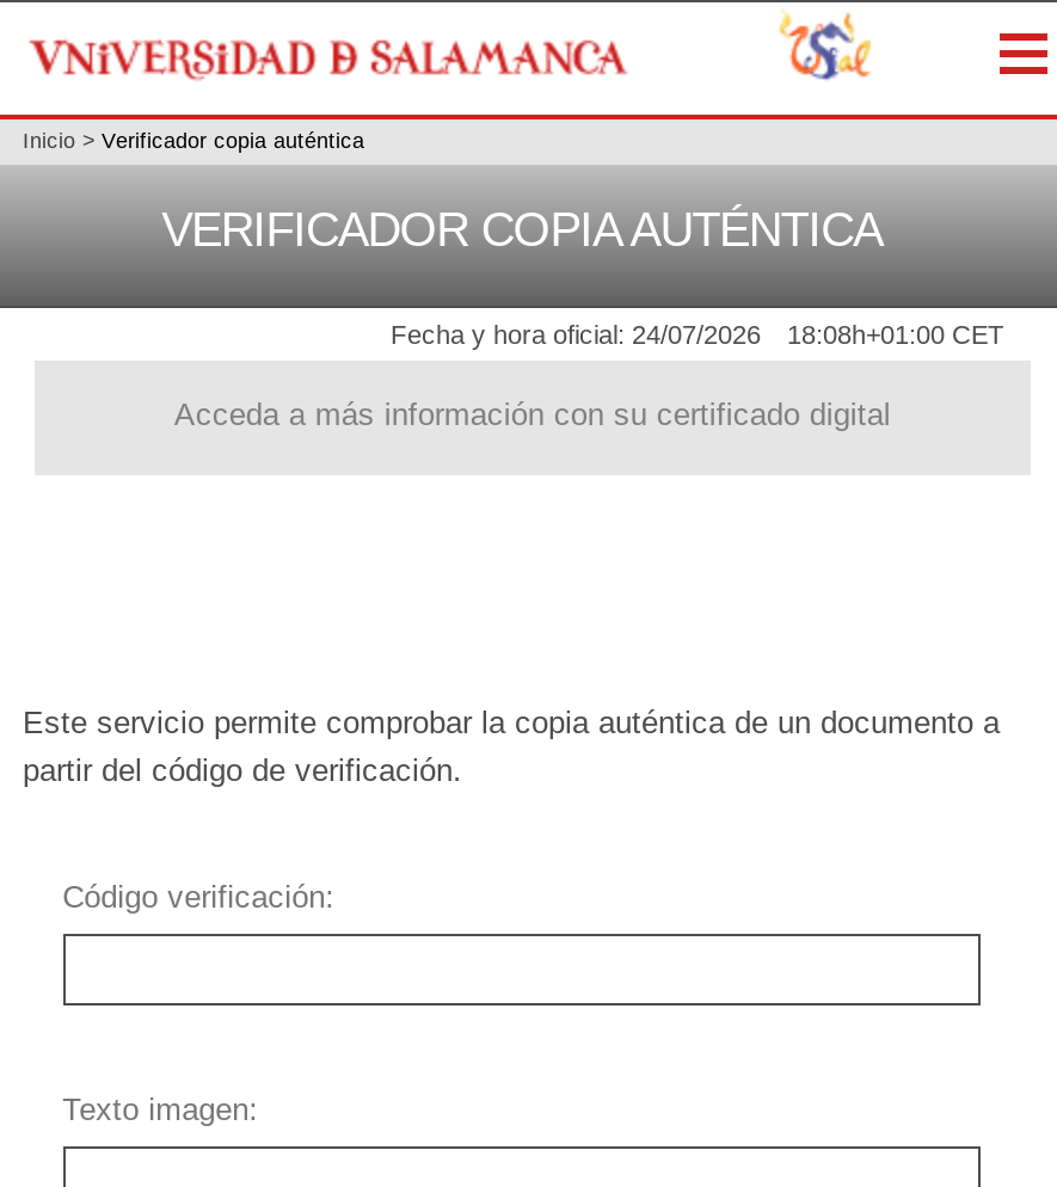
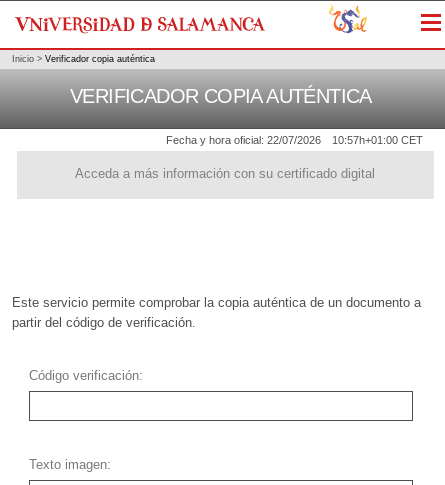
- Fecha y hora oficial: 24/07/2026
+ Fecha y hora oficial: 22/07/2026

- 18:08h+01:00 CET
+ 10:57h+01:00 CET
